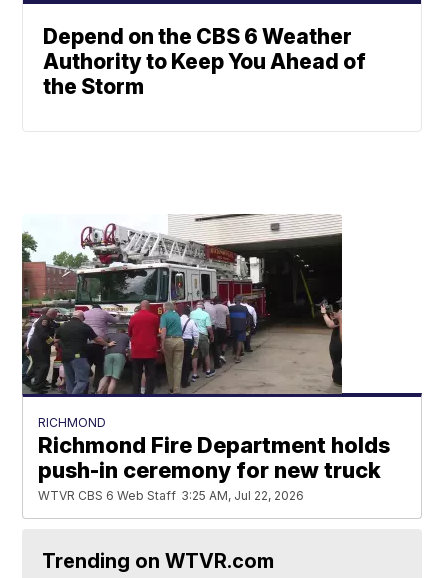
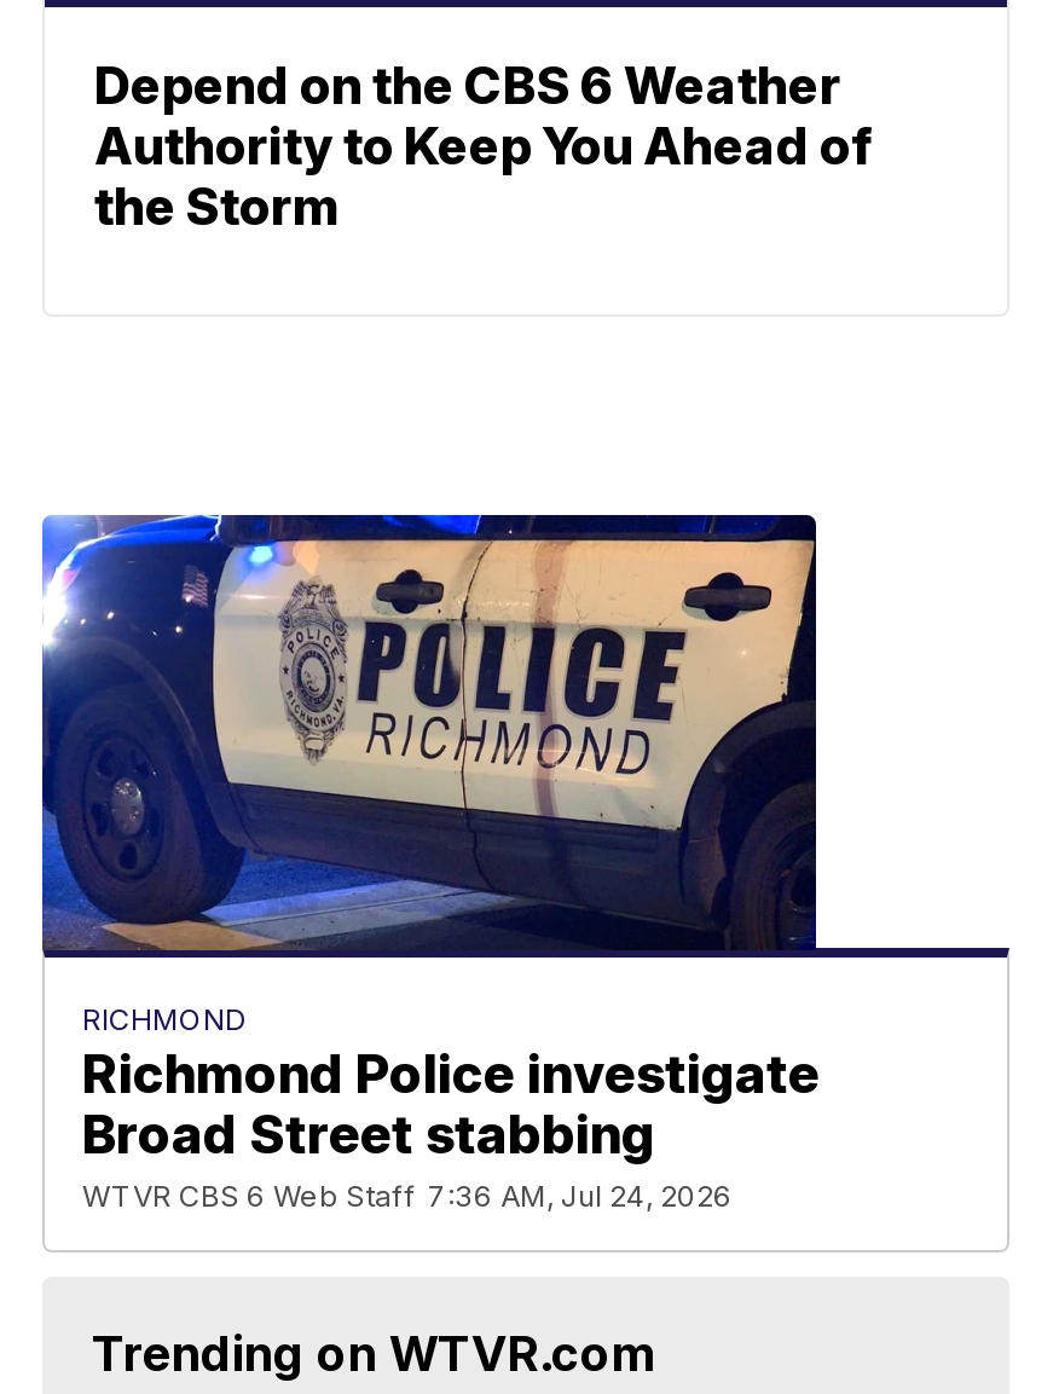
- [image]
- Richmond Fire Department holds
- push-in ceremony for new truck
- WTVR CBS 6 Web Staff 3:25 AM, Jul 22, 2026
+ [image]
+ Richmond Police investigate
+ Broad Street stabbing
+ WTVR CBS 6 Web Staff 7:36 AM, Jul 24, 2026
